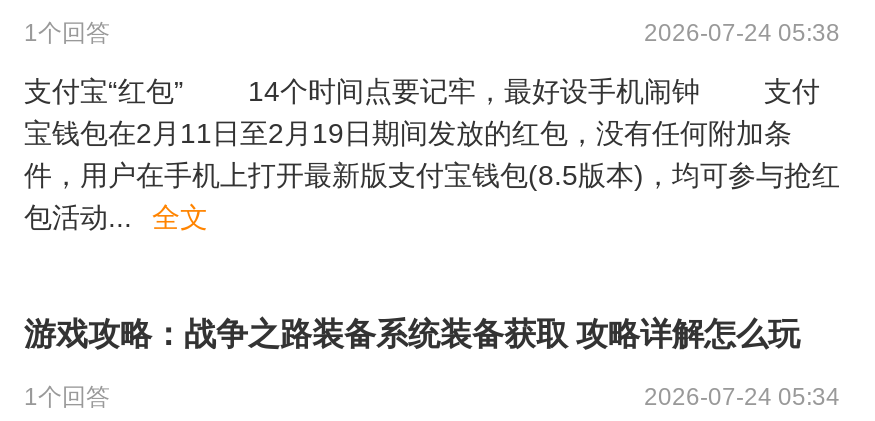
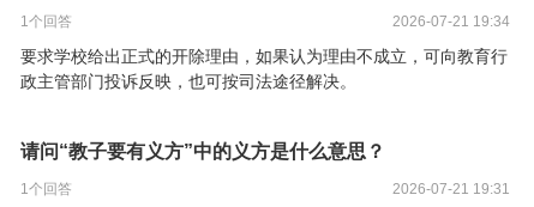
- 2026-07-24 05:38
+ 2026-07-21 19:34

- 支付宝“红包” 14个时间点要记牢，最好设手机闹钟 支付
- 宝钱包在2月11日至2月19日期间发放的红包，没有任何附加条
- 件，用户在手机上打开最新版支付宝钱包(8.5版本)，均可参与抢红
- 包活动...
- 全文
+ 要求学校给出正式的开除理由，如果认为理由不成立，可向教育行
+ 政主管部门投诉反映，也可按司法途径解决。

- 游戏攻略：战争之路装备系统装备获取 攻略详解怎么玩
+ 请问“教子要有义方”中的义方是什么意思？

- 2026-07-24 05:34
+ 2026-07-21 19:31
